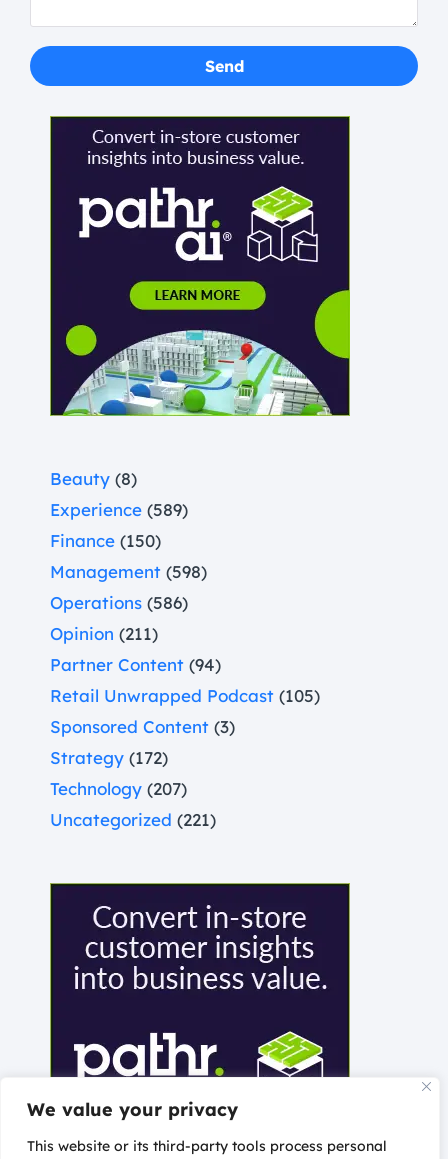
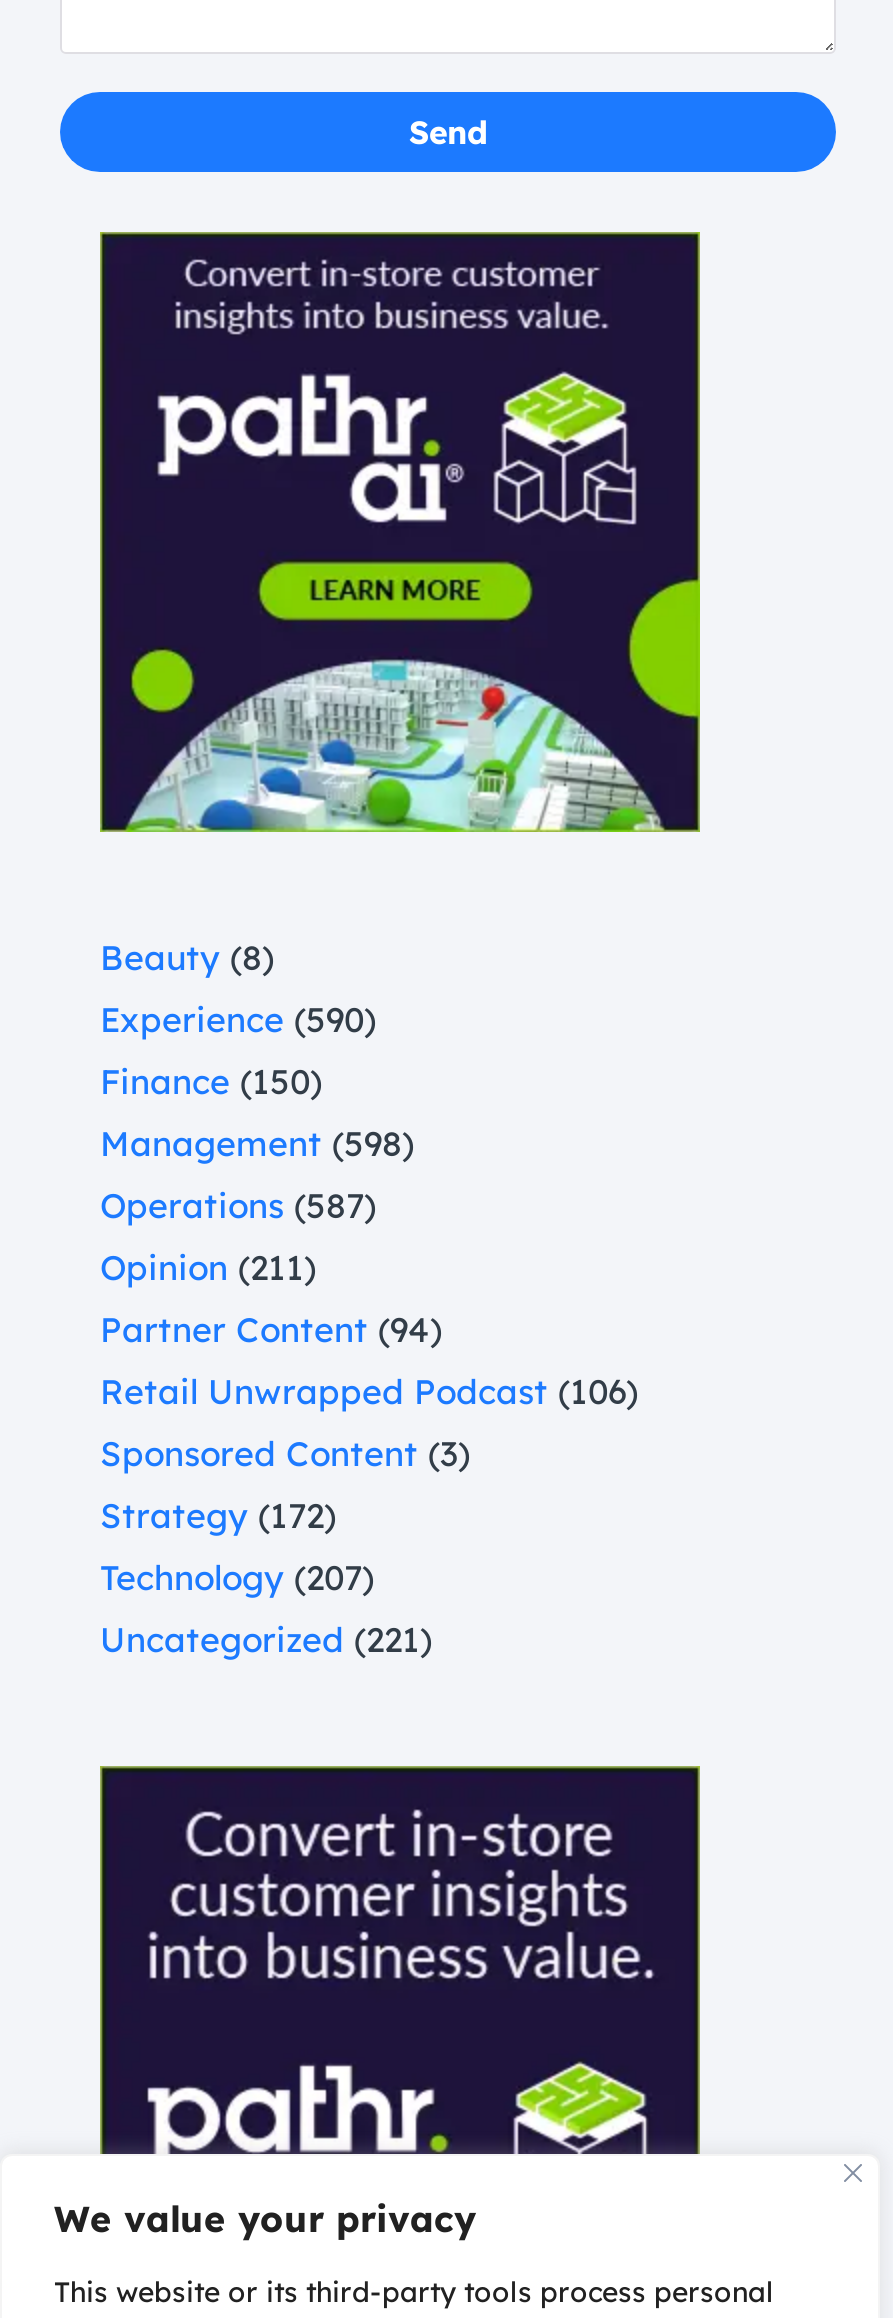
- Experience (589)
+ Experience (590)

- Operations (586)
+ Operations (587)

- Retail Unwrapped Podcast (105)
+ Retail Unwrapped Podcast (106)
